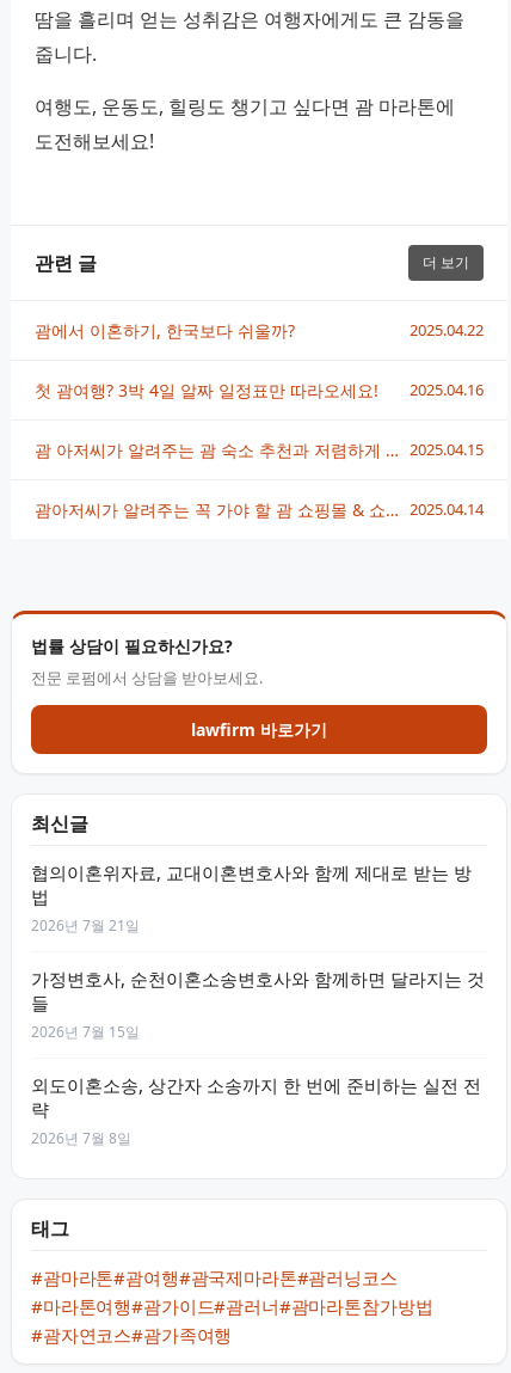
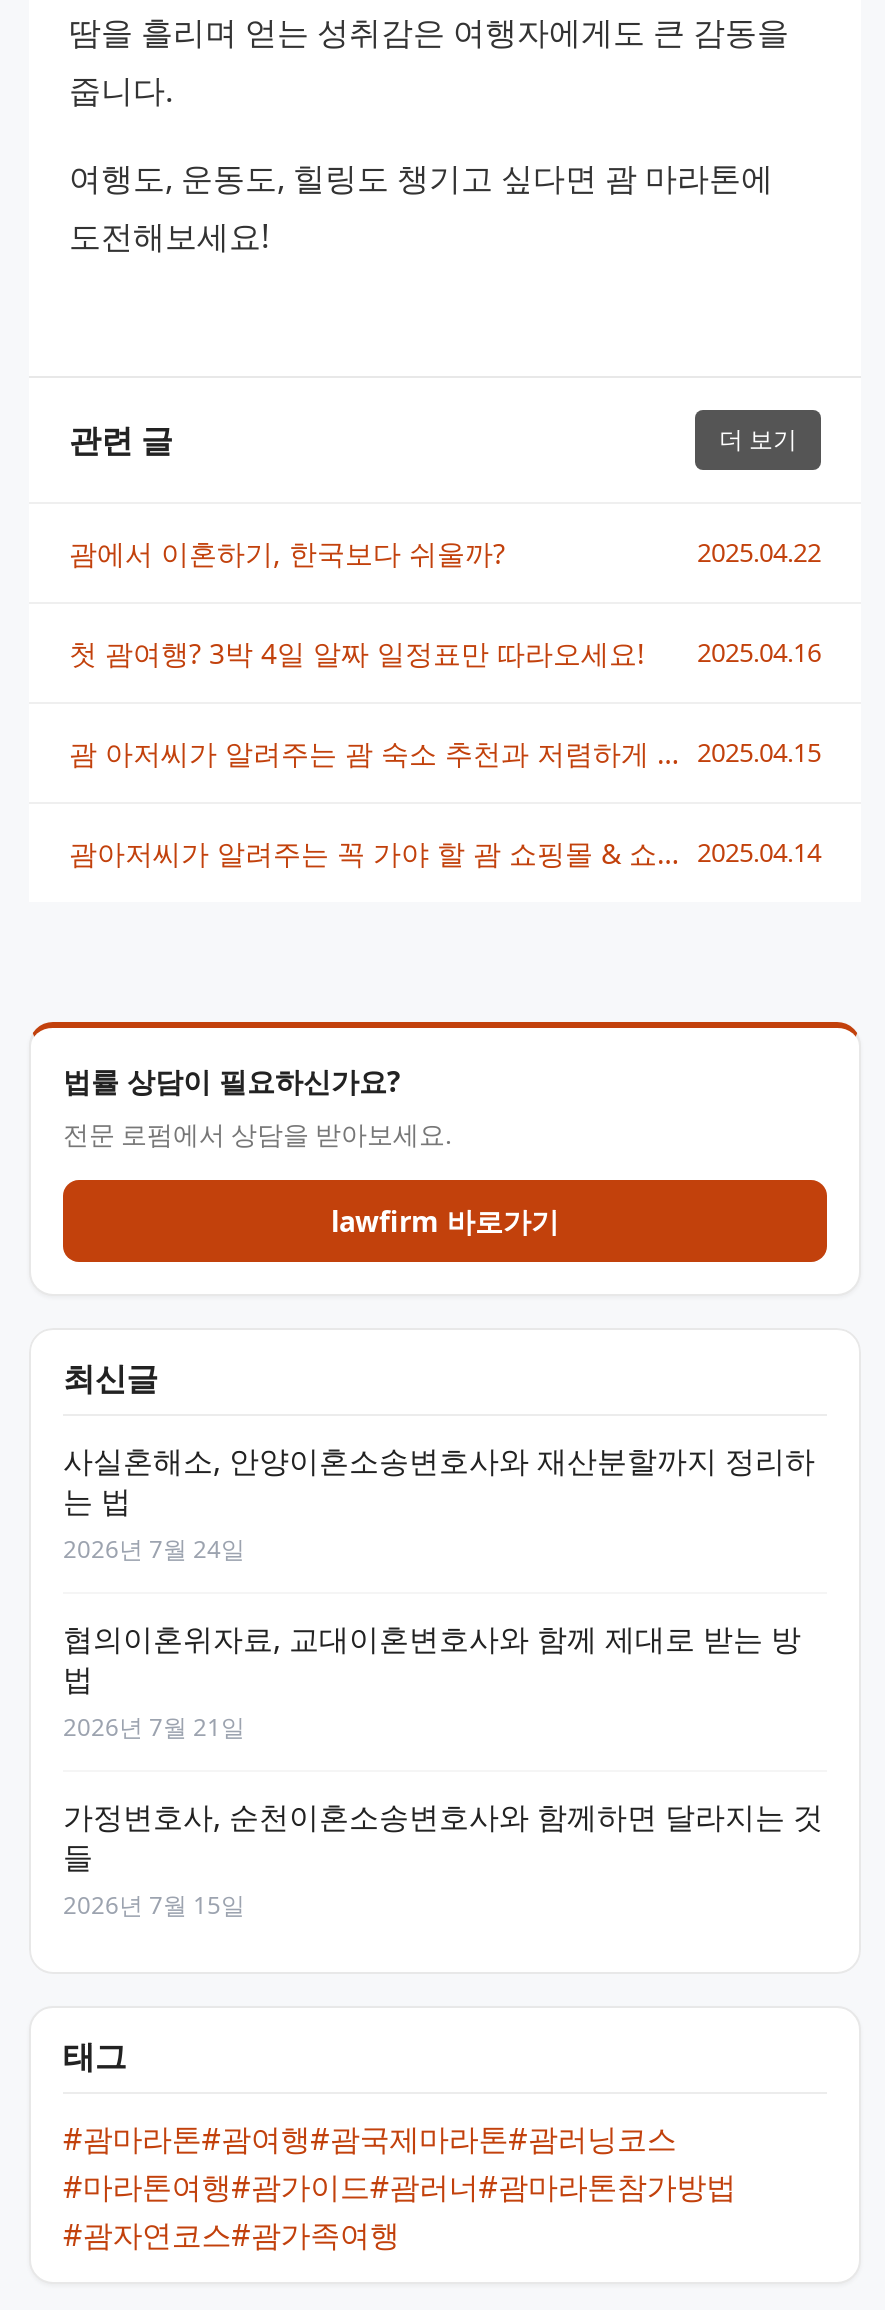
+ 사실혼해소, 안양이혼소송변호사와 재산분할까지 정리하
+ 는 법
+ 2026년 7월 24일

moved down: 협의이혼위자료, 교대이혼변호사와 함께 제대로 받는 방 | 법 | 2026년 7월 21일 | 가정변호사, 순천이혼소송변호사와 함께하면 달라지는 것 | 들 | 2026년 7월 15일

- 외도이혼소송, 상간자 소송까지 한 번에 준비하는 실전 전
- 략
- 2026년 7월 8일
